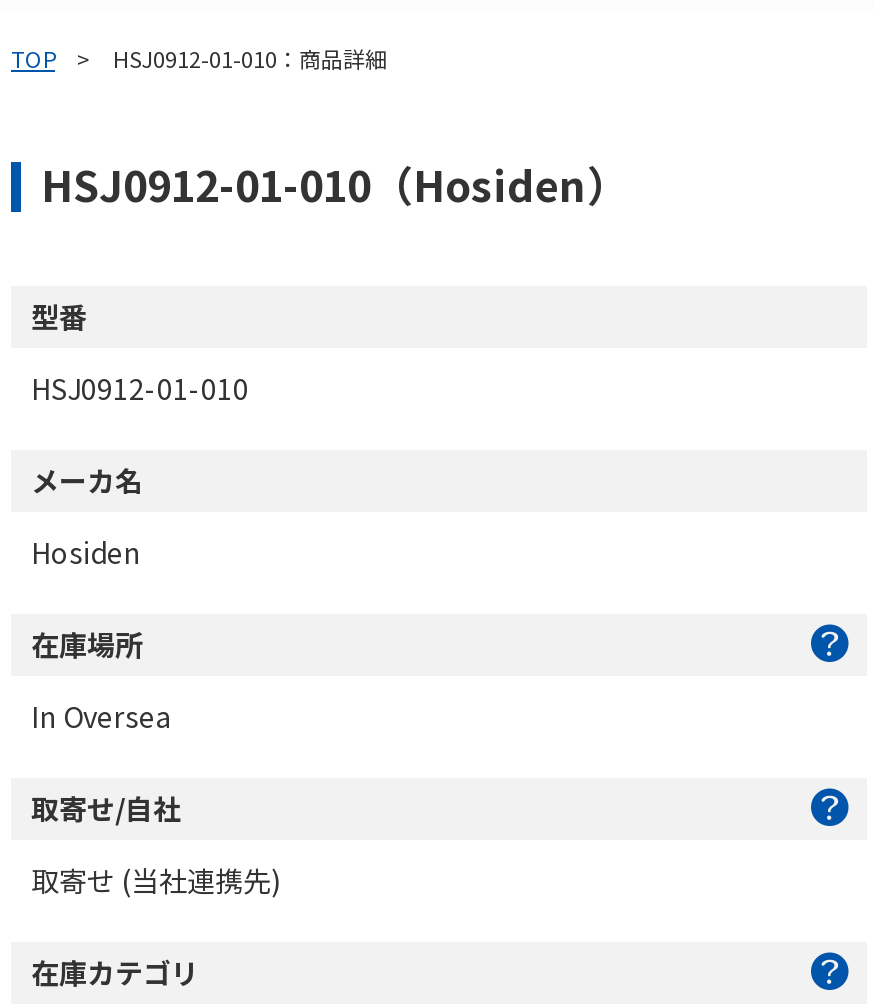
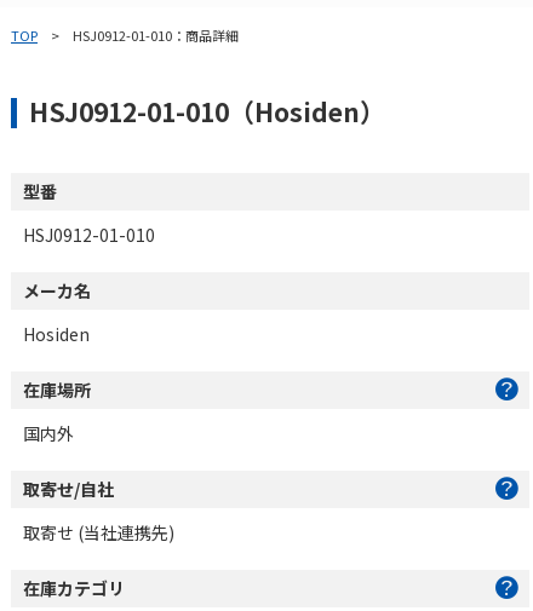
- In Oversea
+ 国内外
